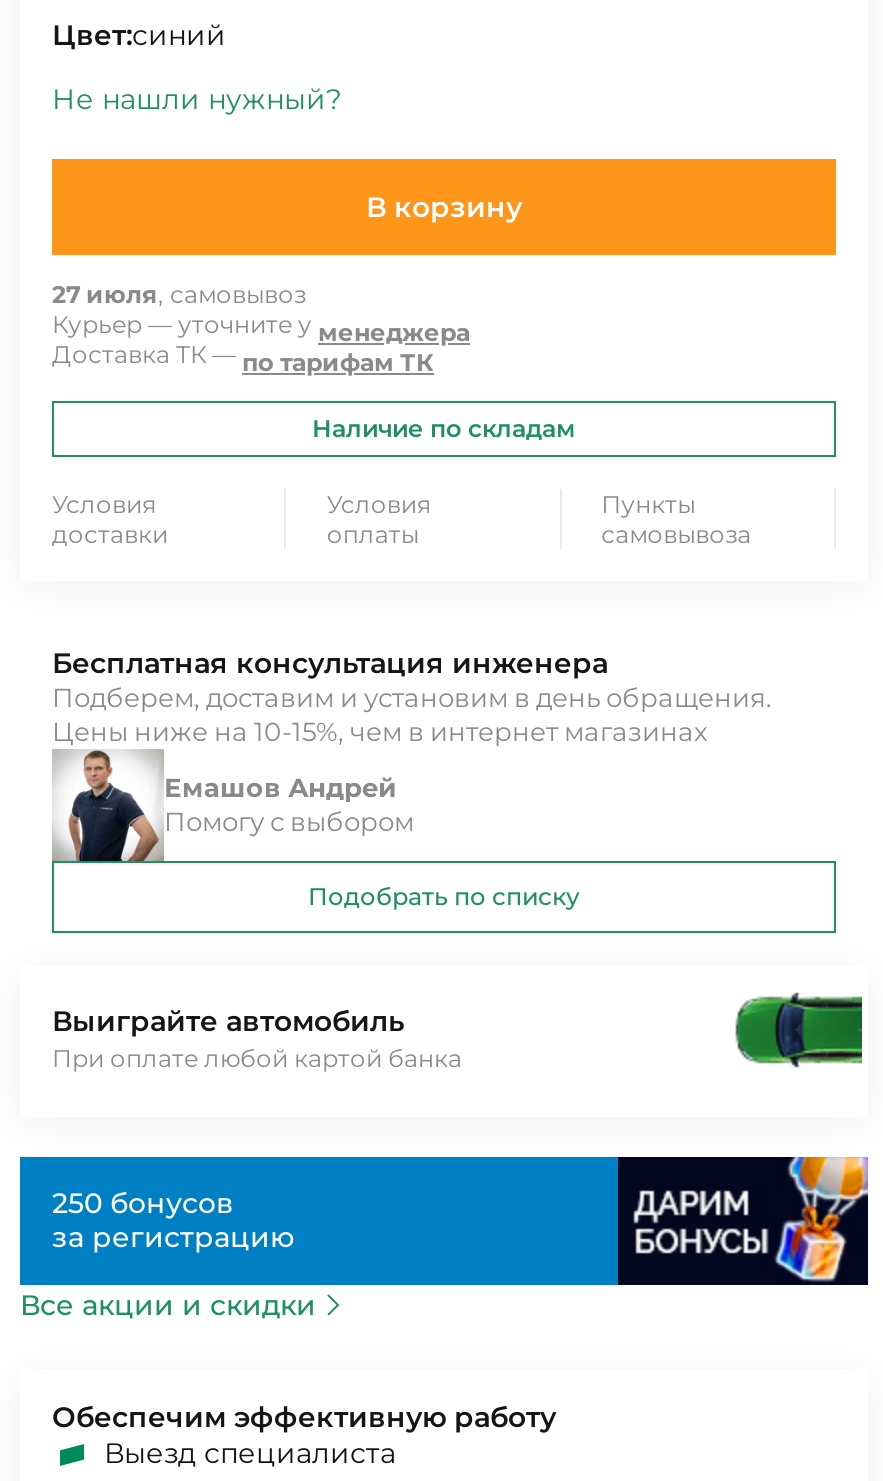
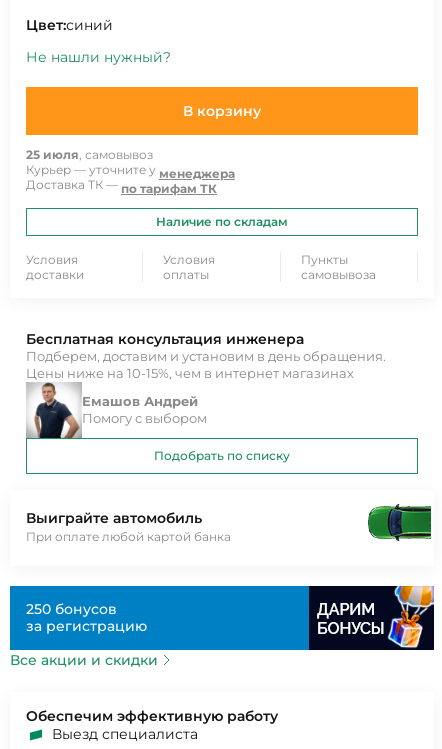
- 27 июля, самовывоз
+ 25 июля, самовывоз
